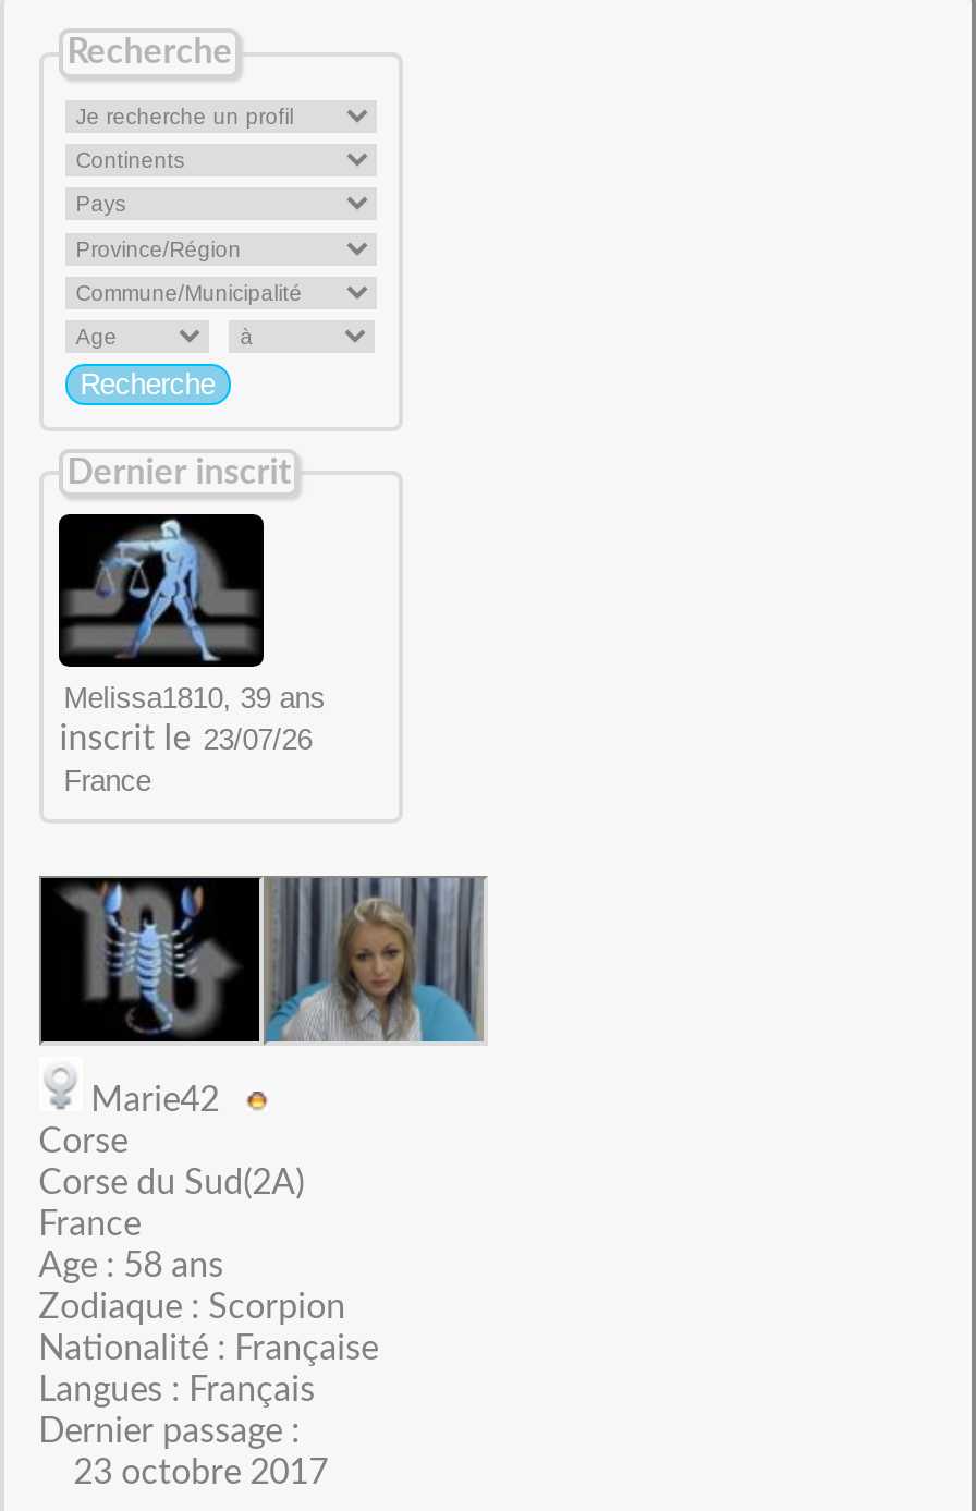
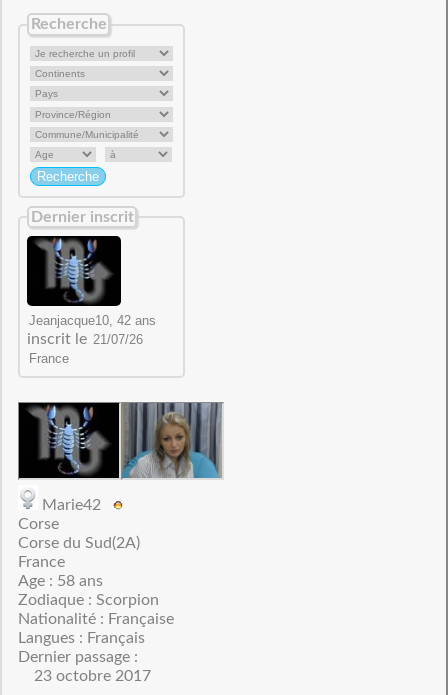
- [image]
+ [image]
